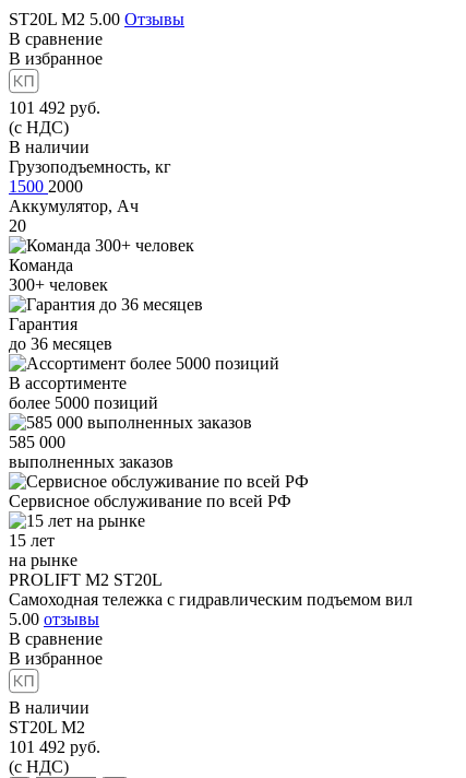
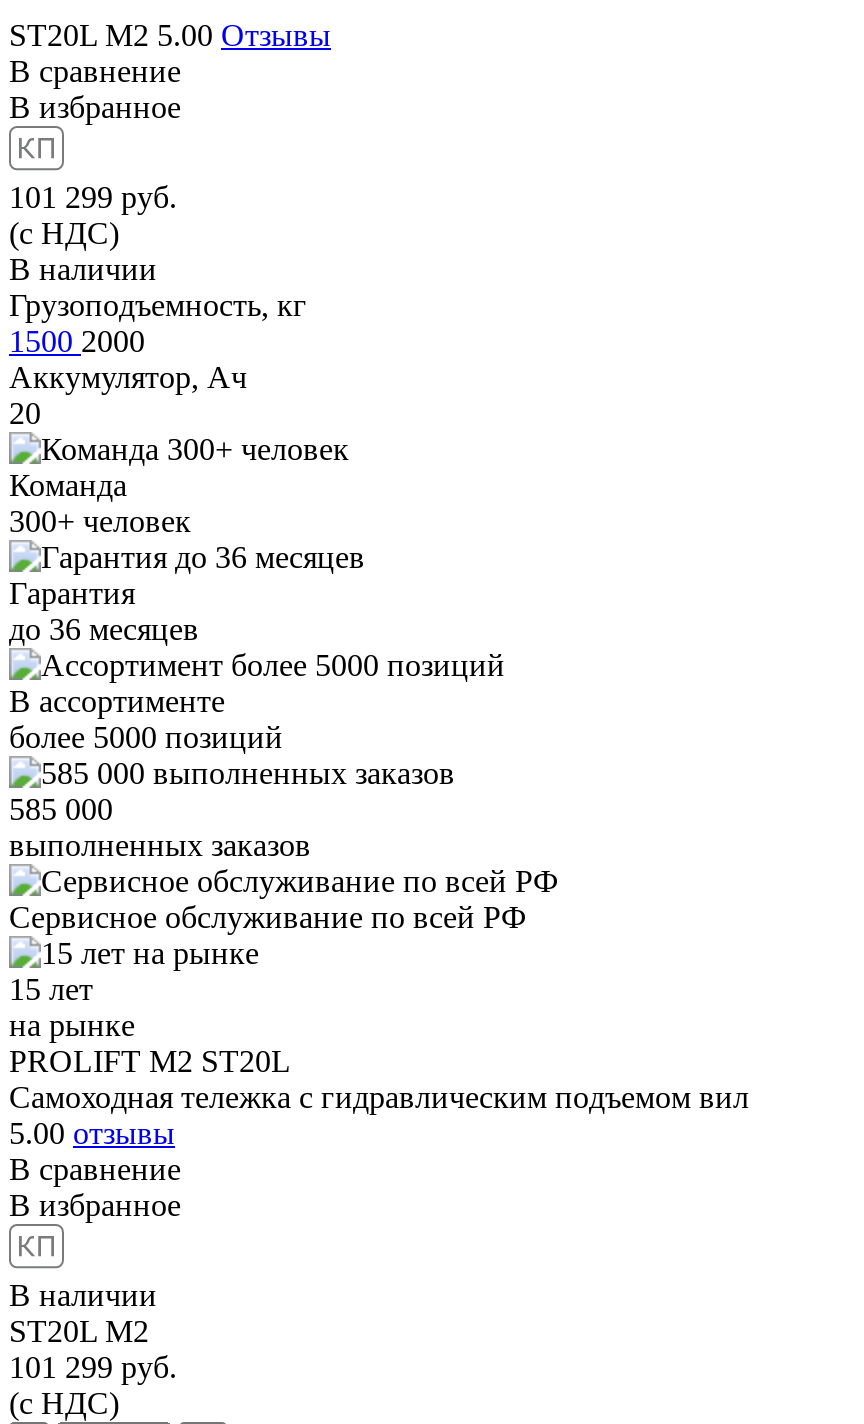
- 101 492 руб.
+ 101 299 руб.

- 101 492 руб.
+ 101 299 руб.
